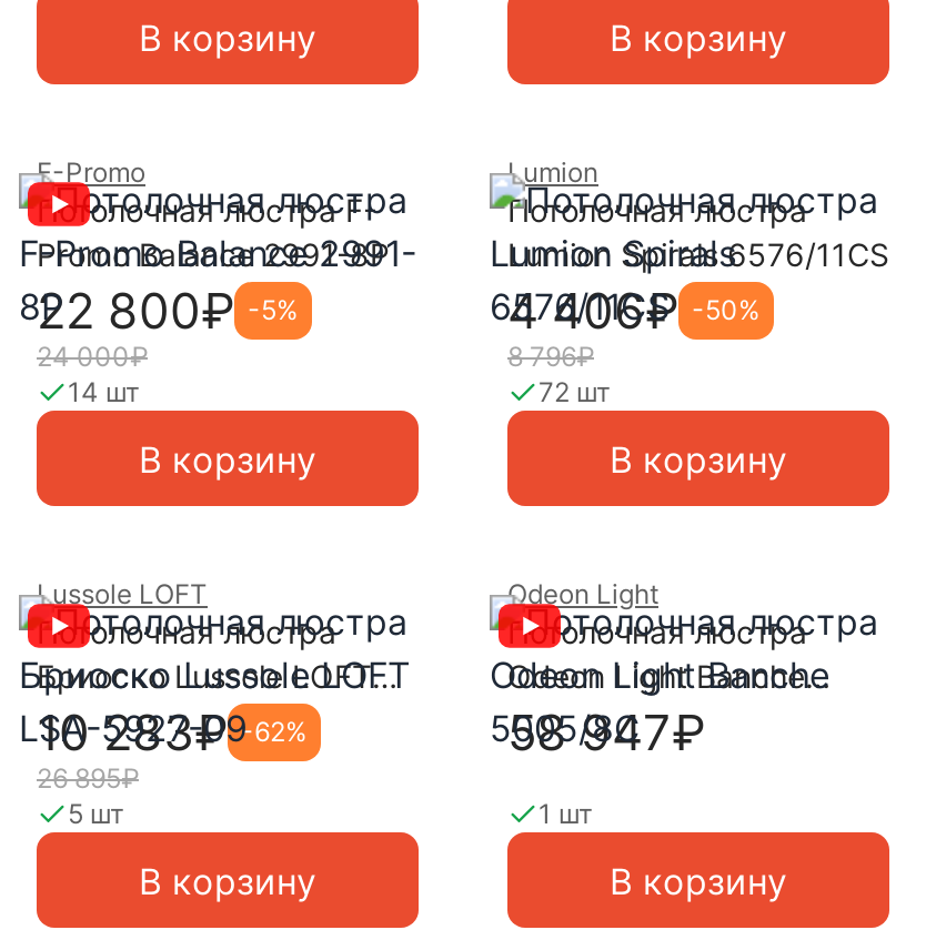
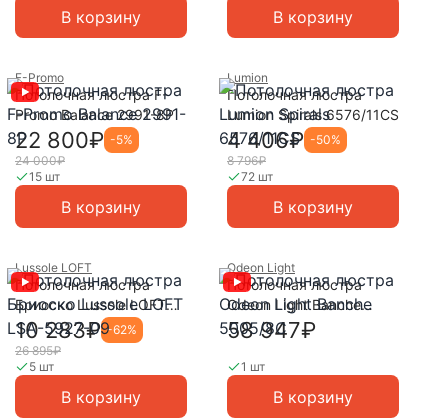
- 14 шт
+ 15 шт
